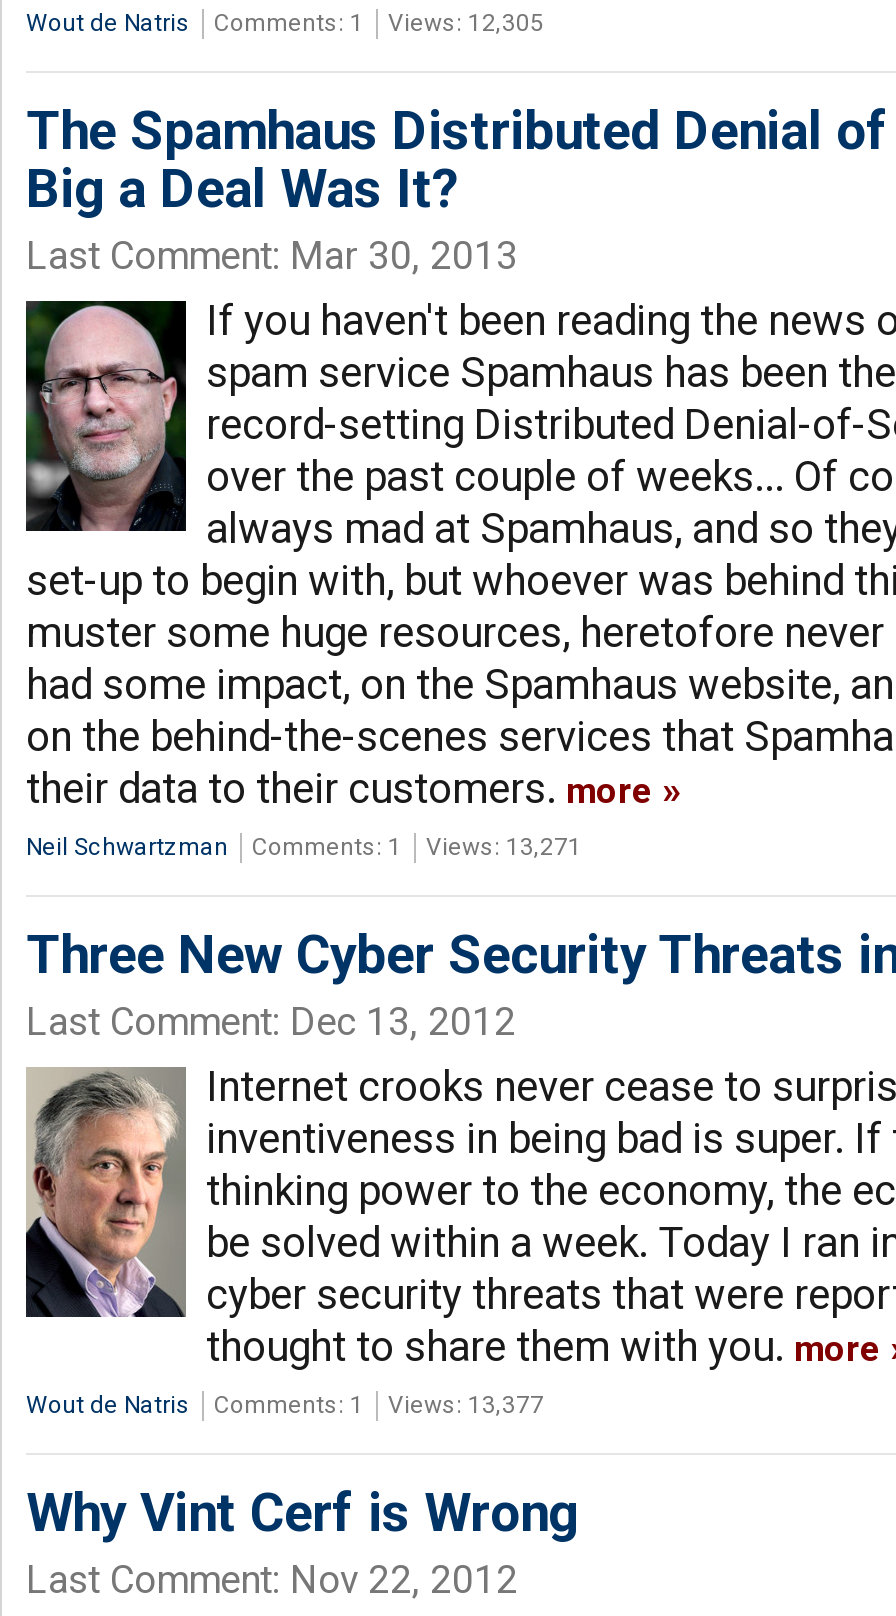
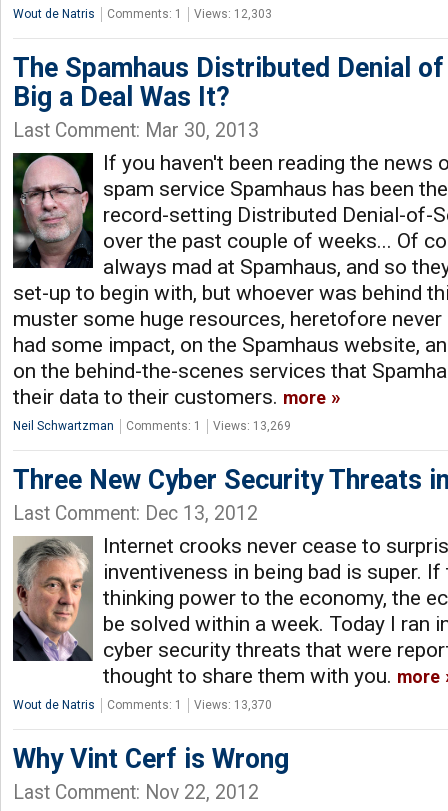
- Wout de Natris Comments: 1 Views: 12,305
+ Wout de Natris Comments: 1 Views: 12,303

- Neil Schwartzman Comments: 1 Views: 13,271
+ Neil Schwartzman Comments: 1 Views: 13,269

- Wout de Natris Comments: 1 Views: 13,377
+ Wout de Natris Comments: 1 Views: 13,370
